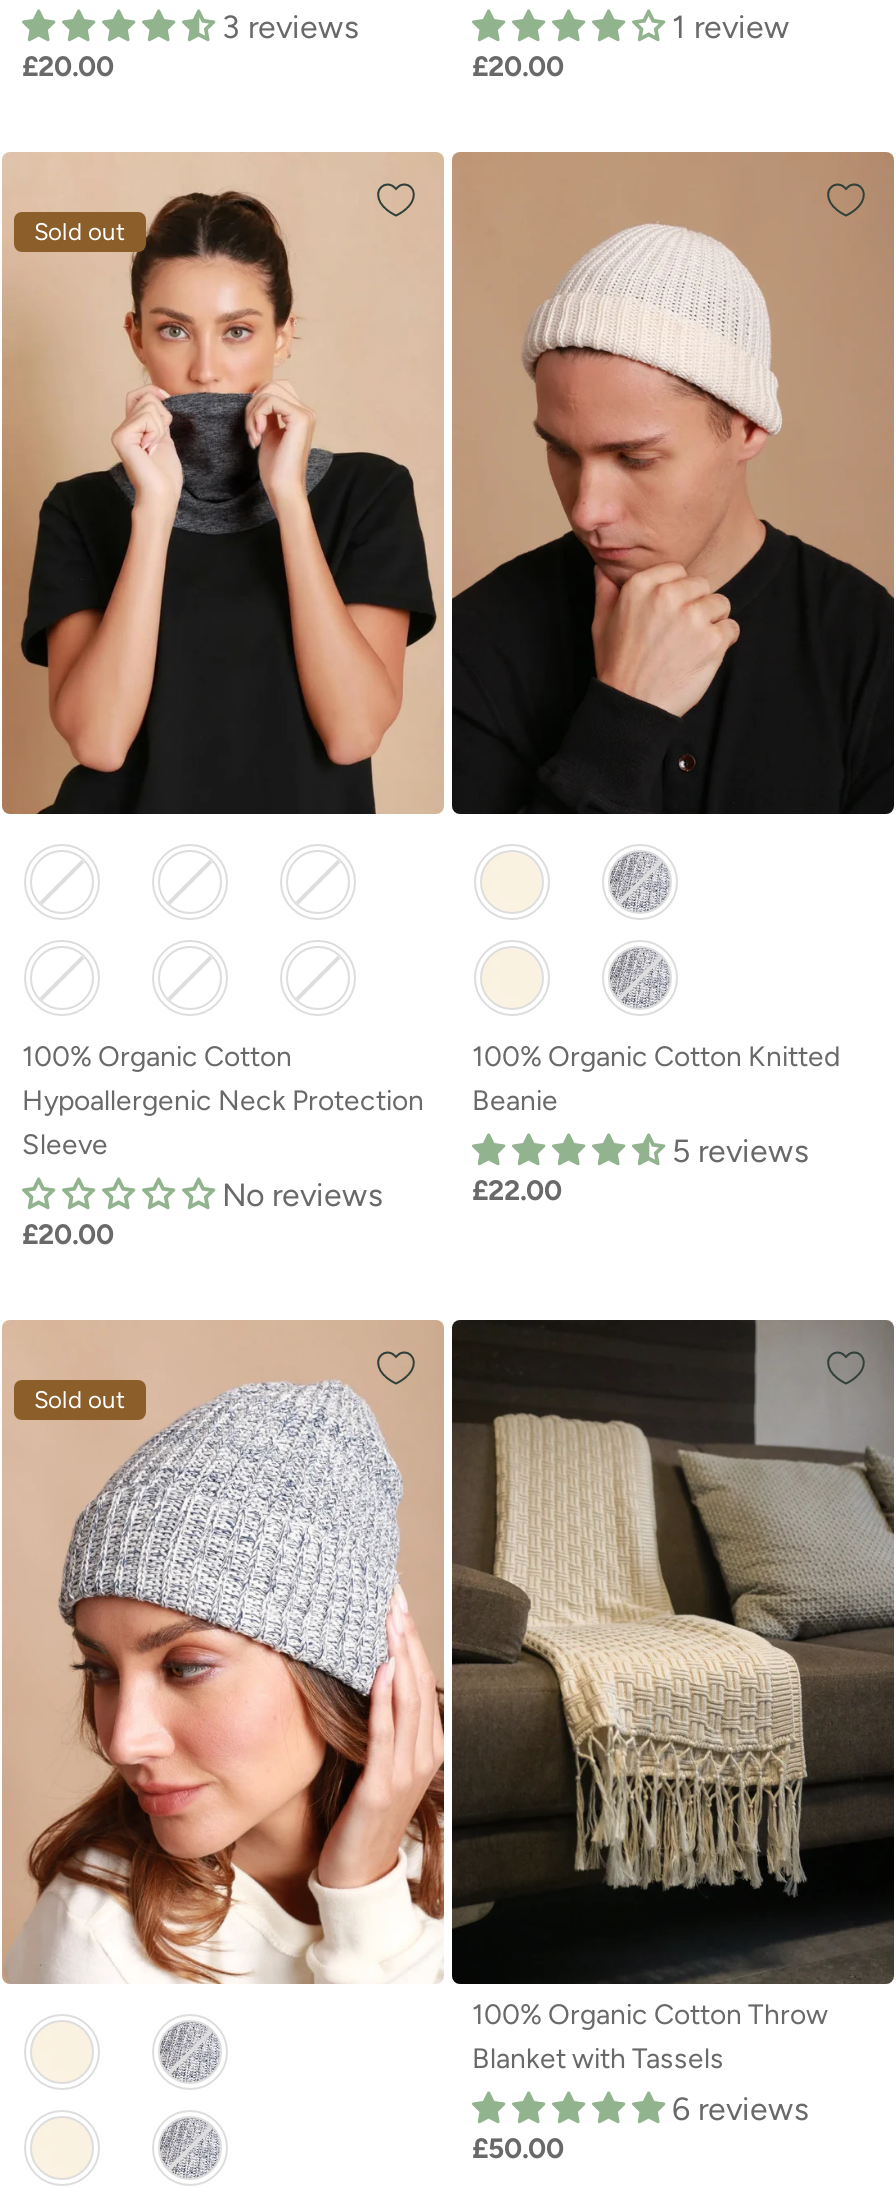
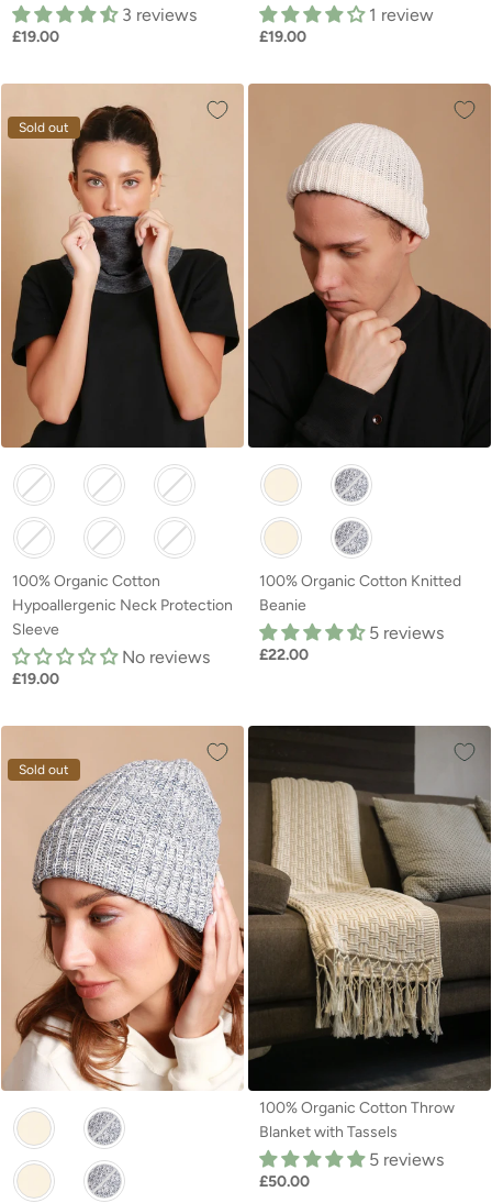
- £20.00
+ £19.00

- £20.00
+ £19.00

- £20.00
+ £19.00

- 6 reviews
+ 5 reviews
